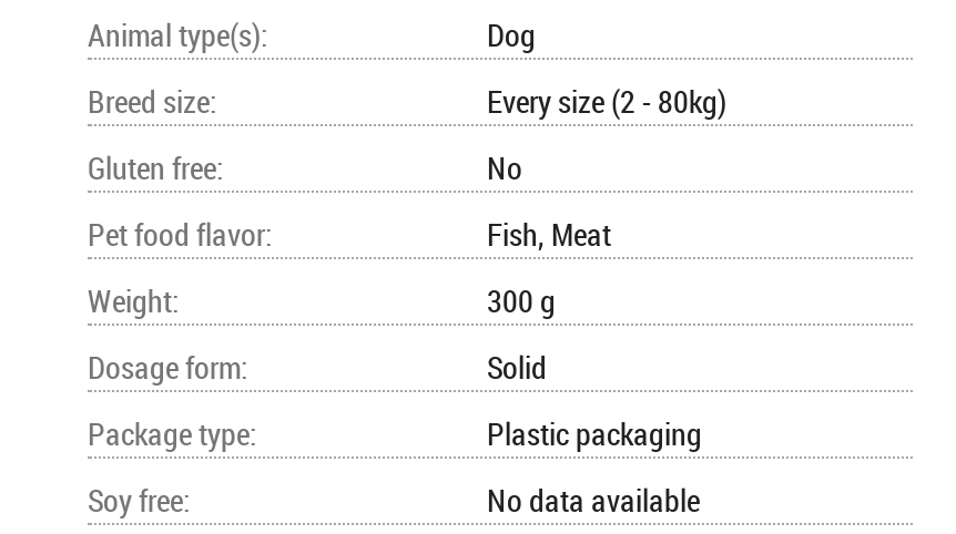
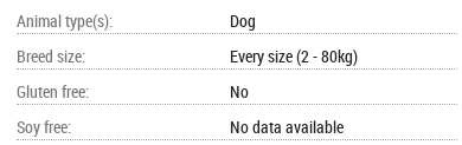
- Pet food flavor:
- Fish, Meat
- Weight:
- 300 g
- Dosage form:
- Solid
- Package type:
- Plastic packaging
